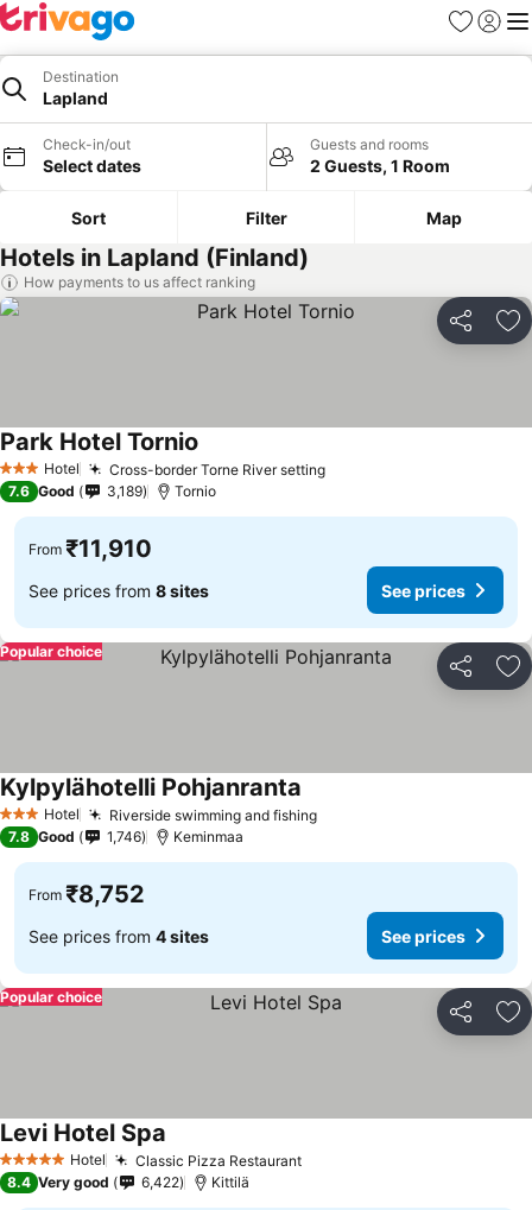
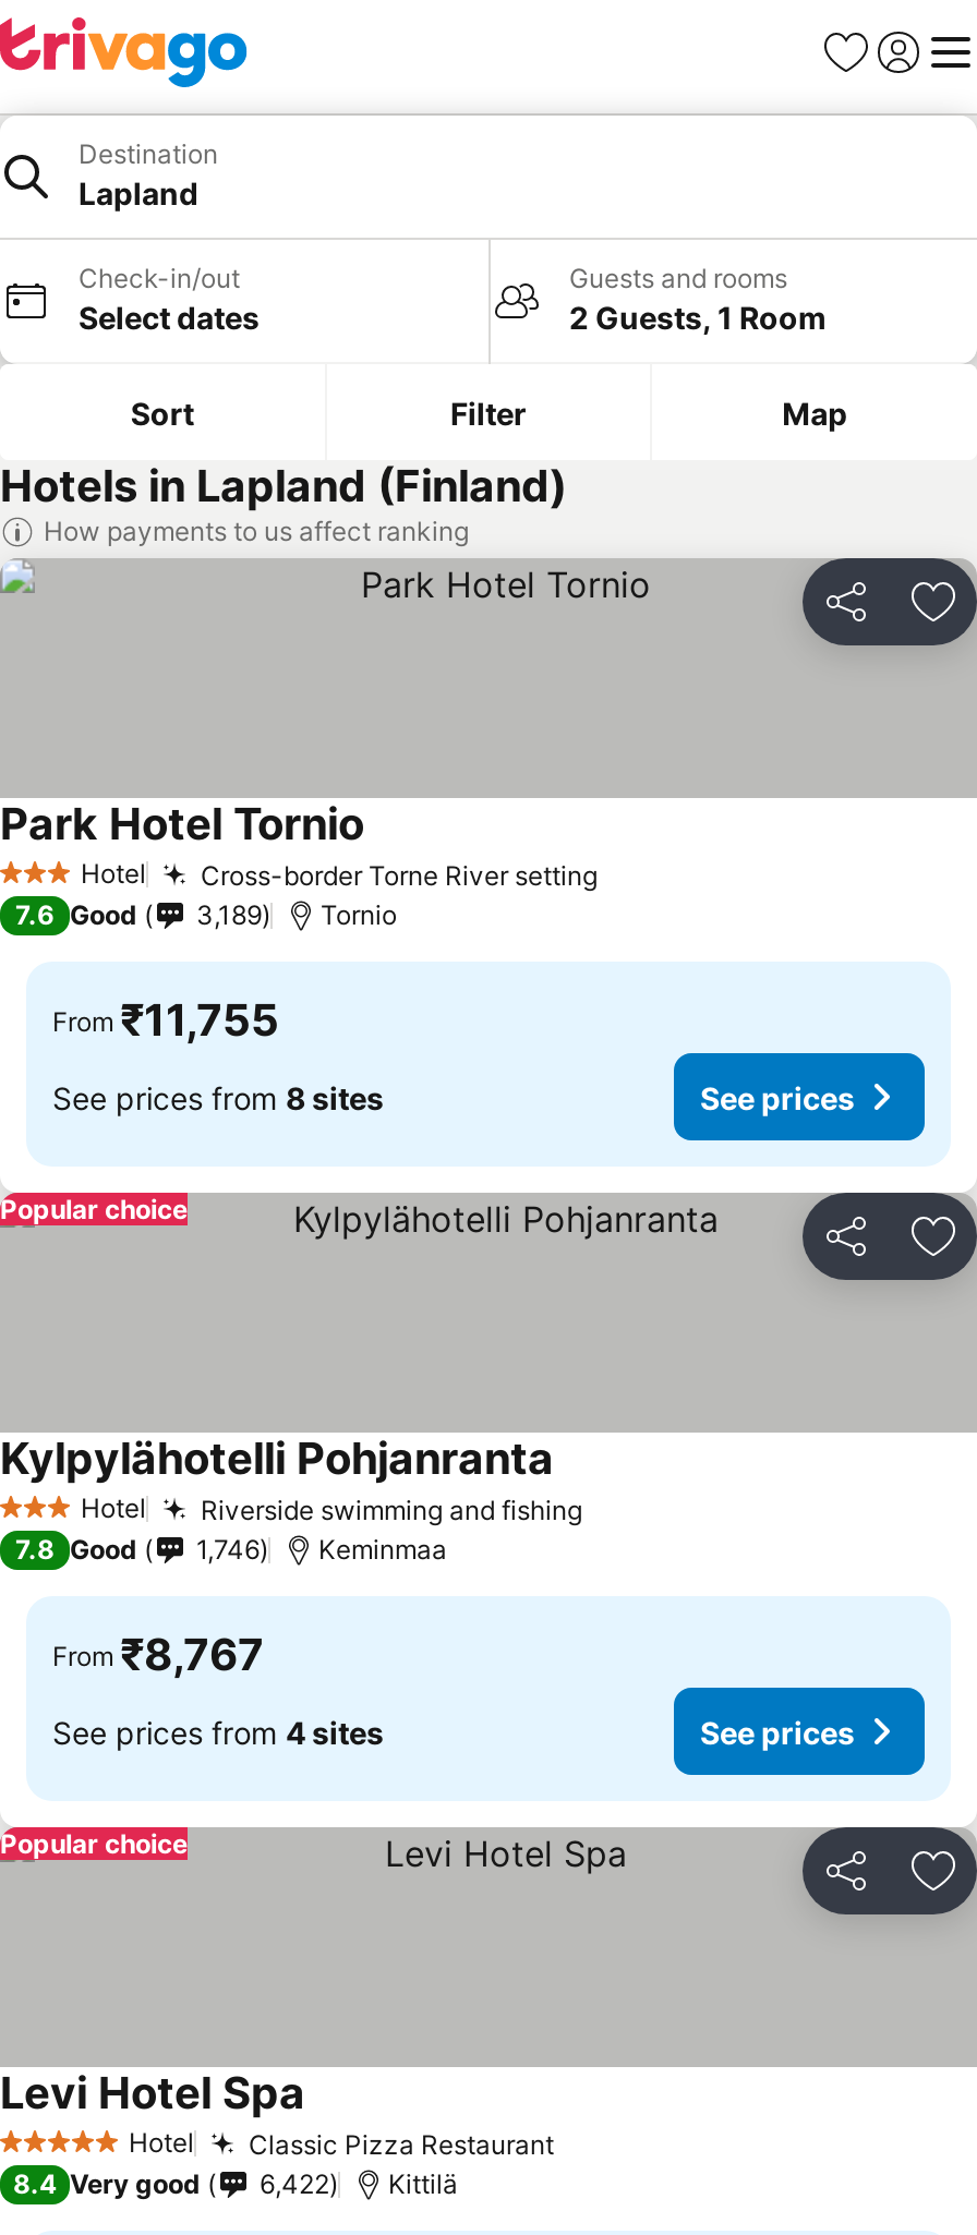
- From ₹11,910
+ From ₹11,755

- From ₹8,752
+ From ₹8,767
